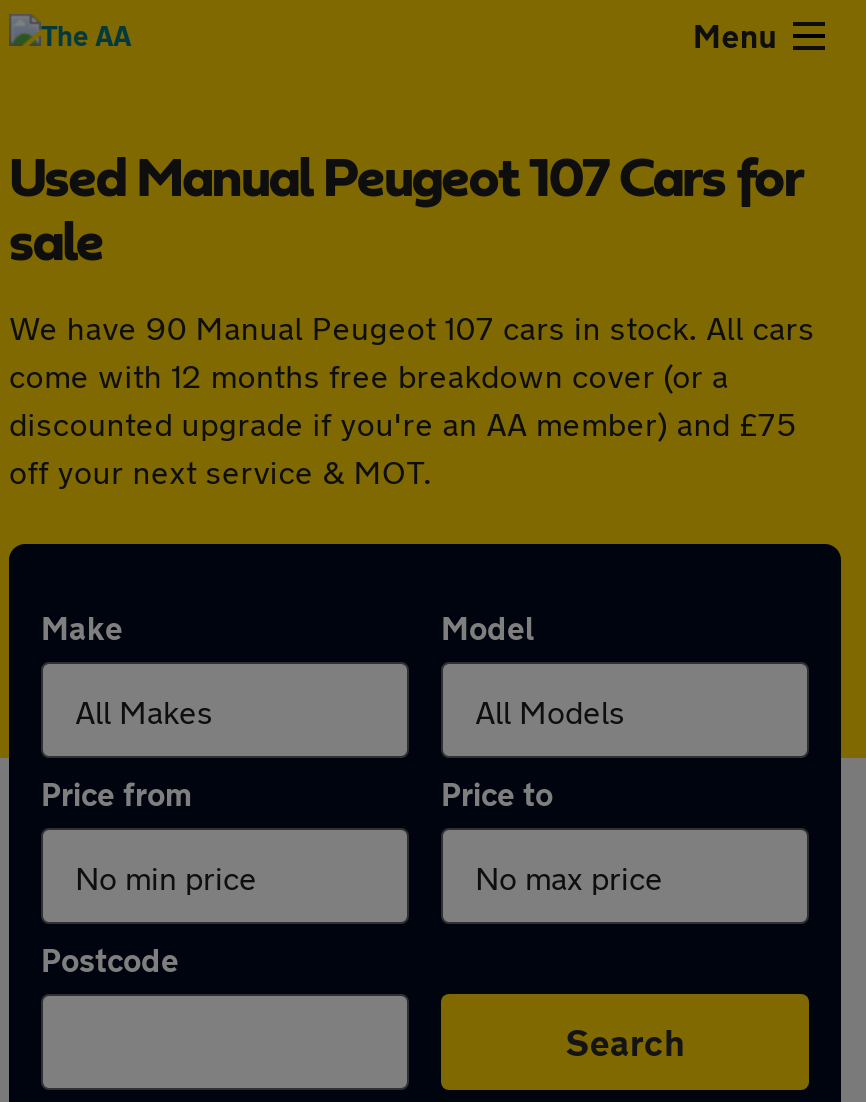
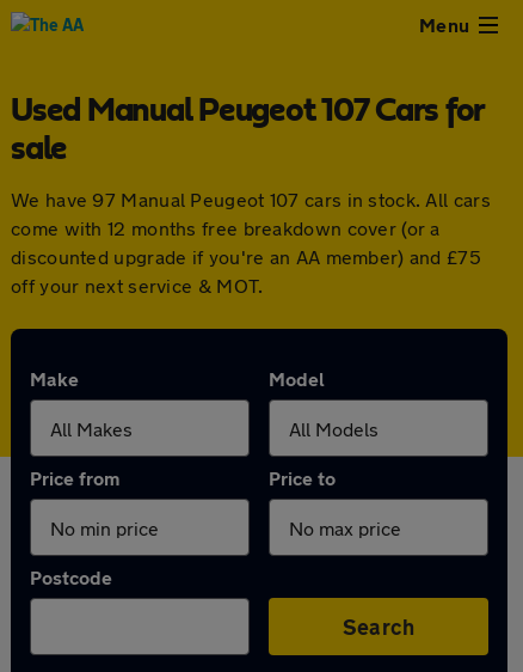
- We have 90 Manual Peugeot 107 cars in stock. All cars
+ We have 97 Manual Peugeot 107 cars in stock. All cars
